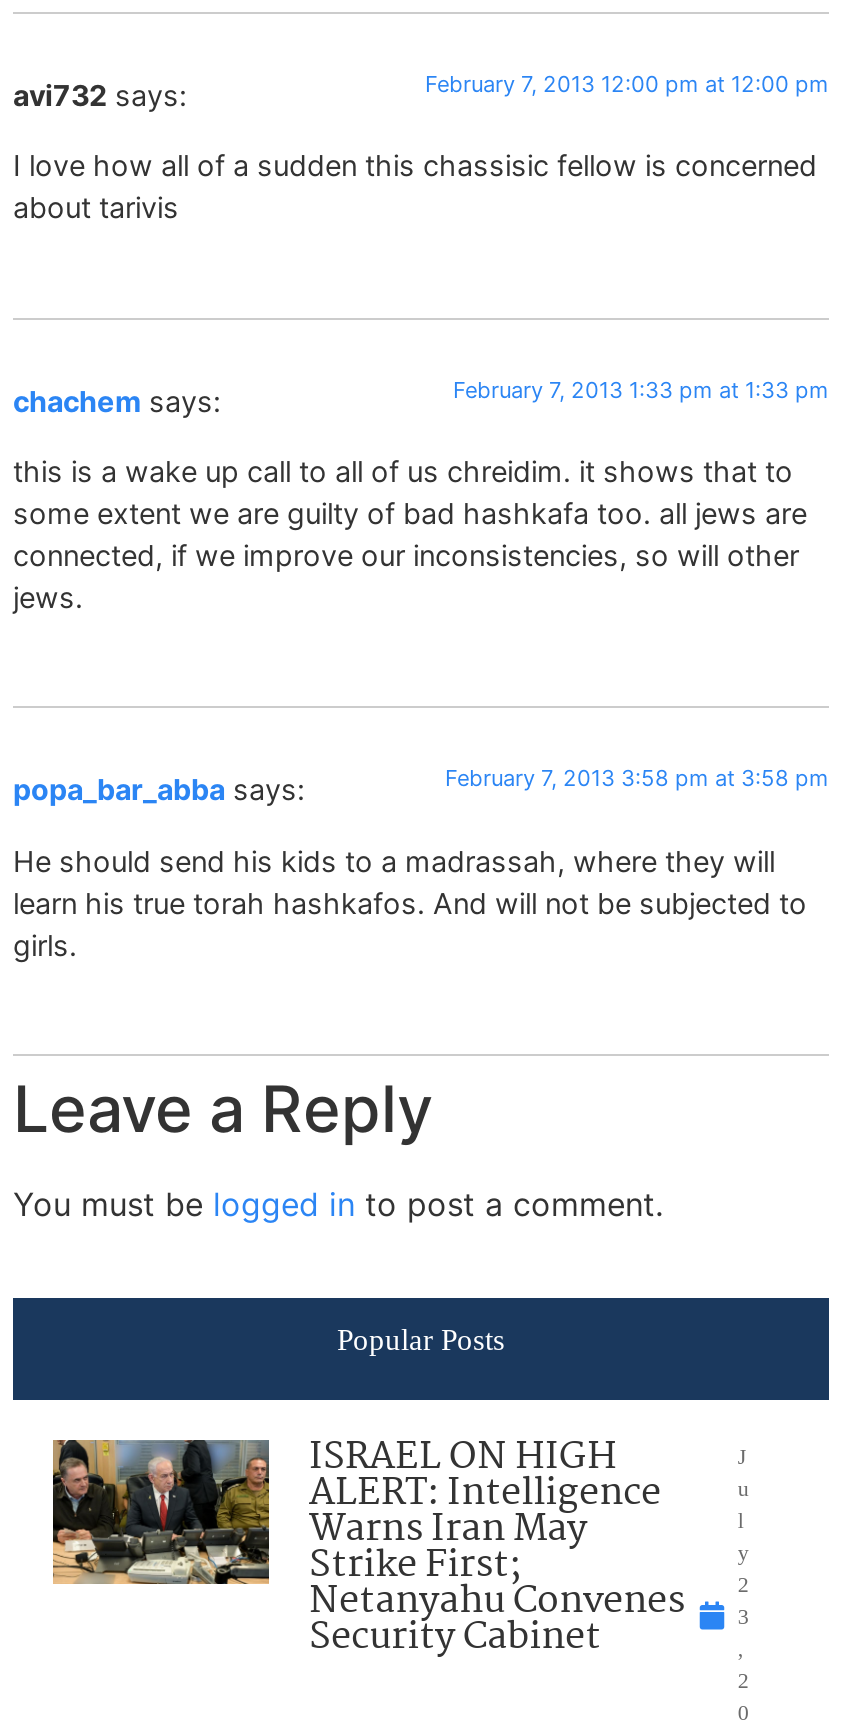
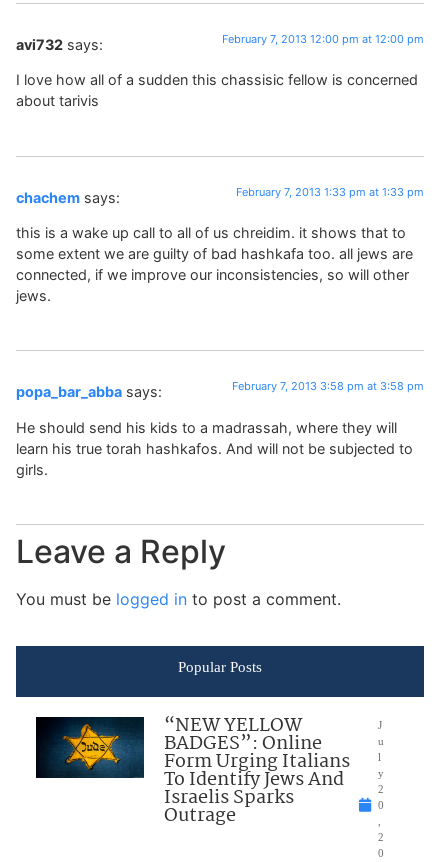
- [image]
- ISRAEL ON HIGH
- ALERT: Intelligence
- Warns Iran May
- Strike First;
- Netanyahu Convenes
- Security Cabinet
+ [image]
+ “NEW YELLOW
+ BADGES”: Online
+ Form Urging Italians
+ To Identify Jews And
+ Israelis Sparks
+ Outrage

- 3
+ 0
